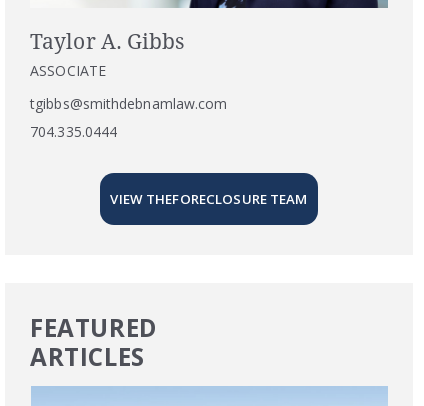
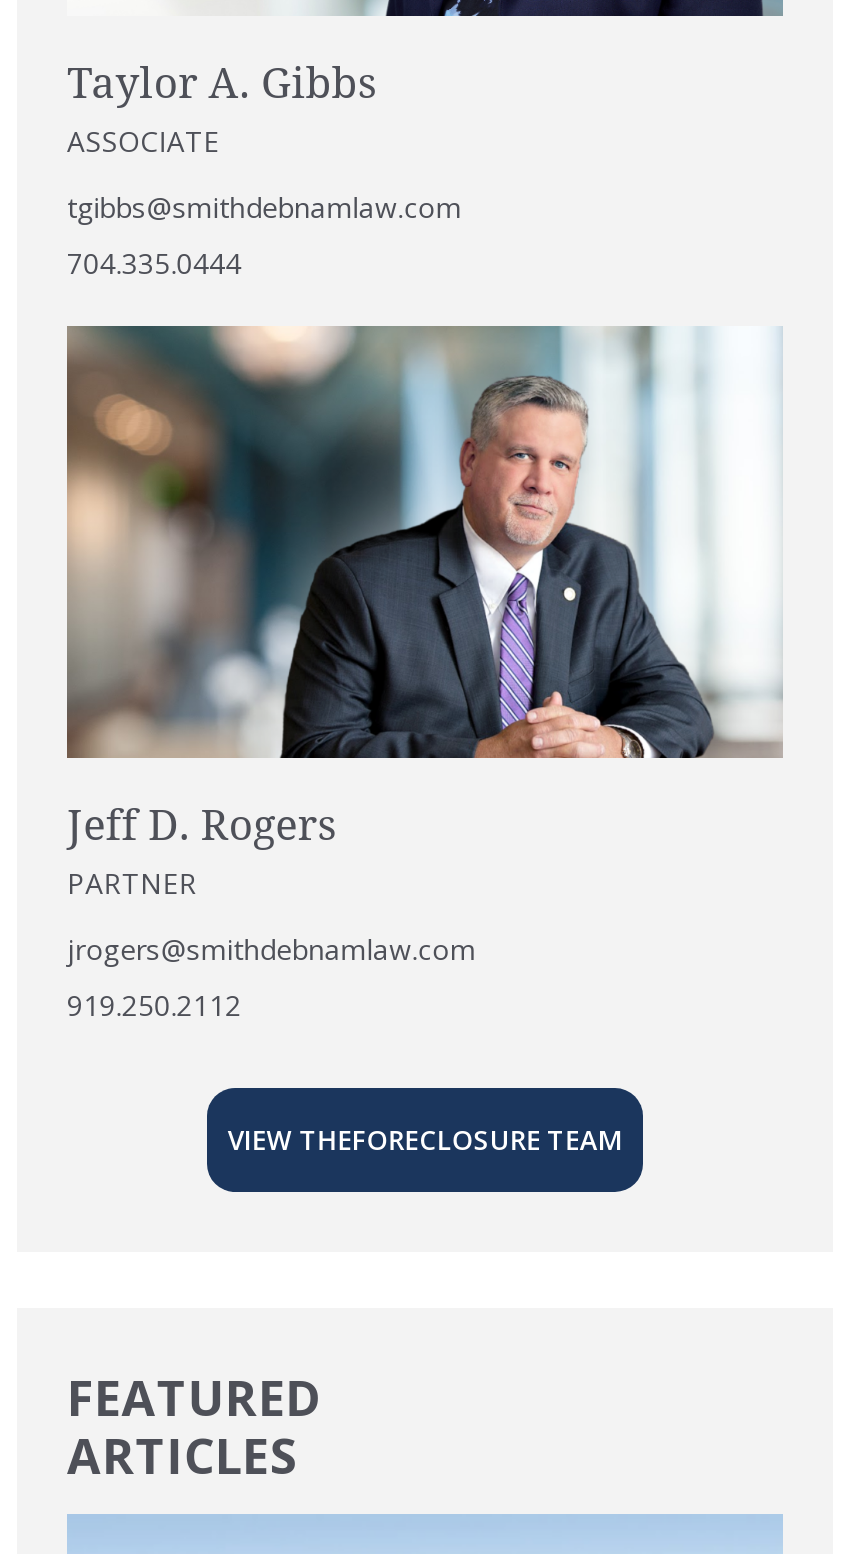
+ [image]
+ Jeff D. Rogers
+ PARTNER
+ jrogers@smithdebnamlaw.com
+ 919.250.2112
